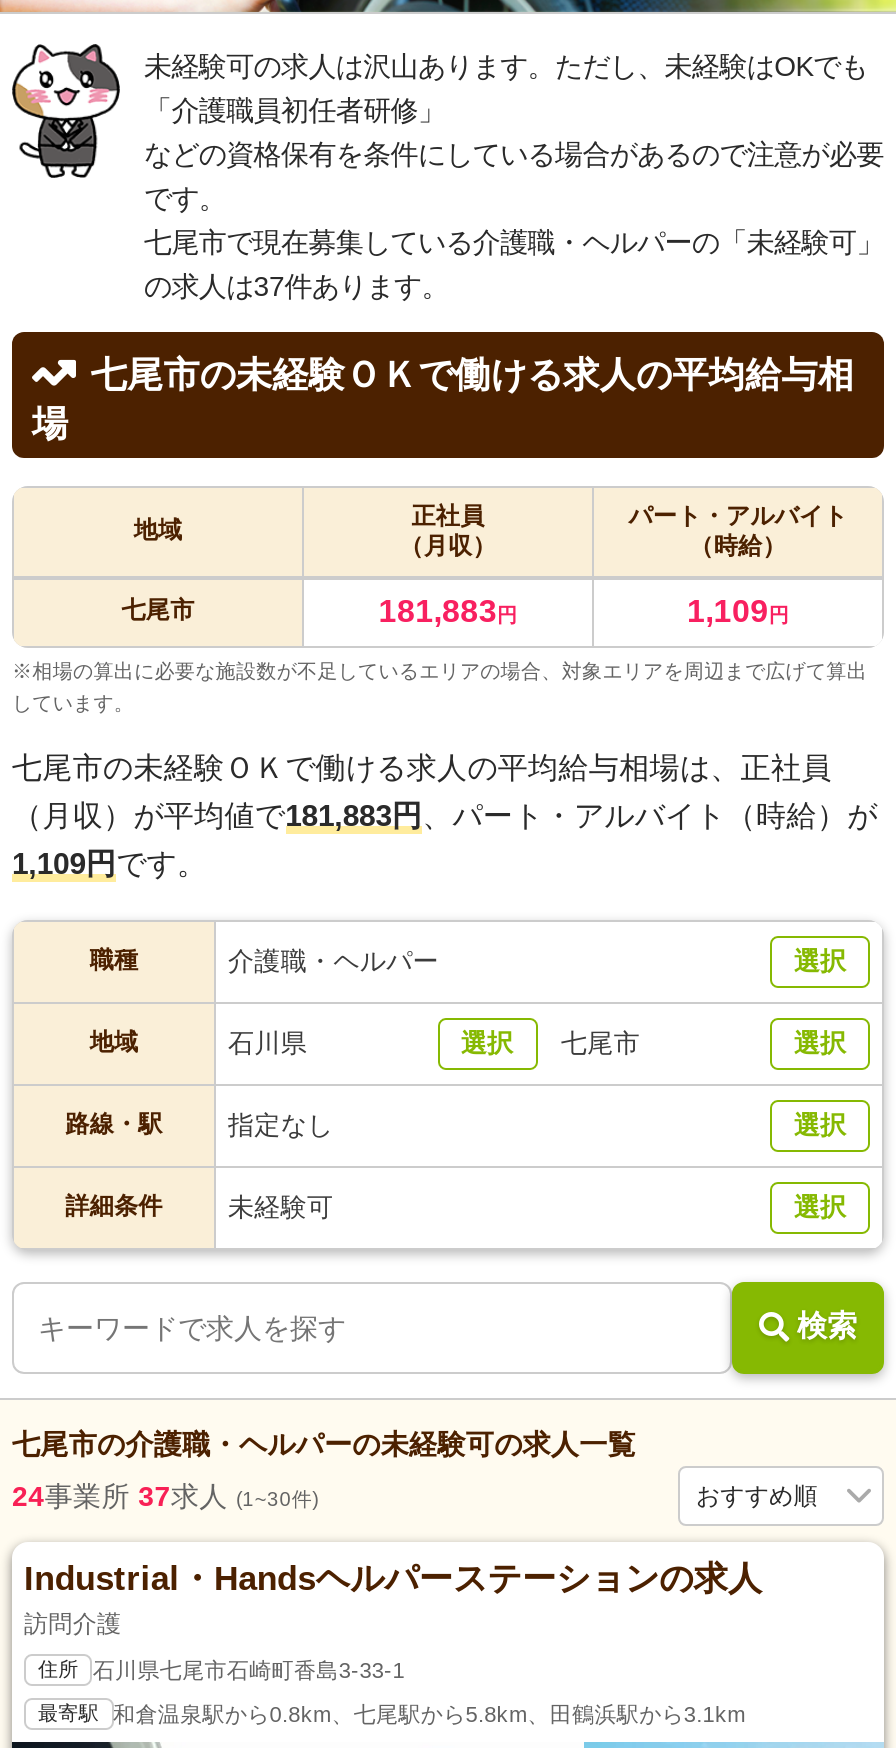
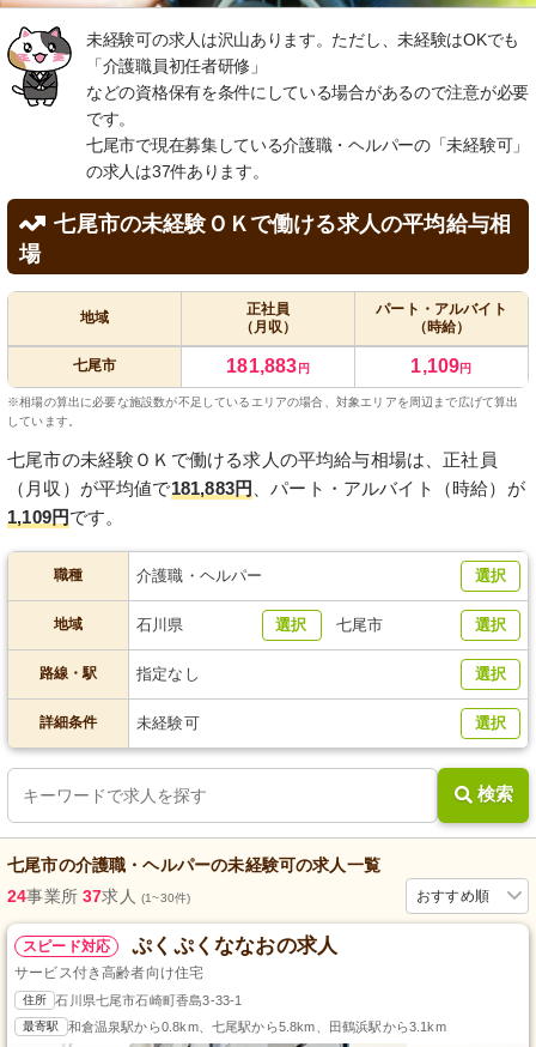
- Industrial・Handsヘルパーステーションの求人
- 訪問介護
+ スピード対応
+ ぷくぷくななおの求人
+ サービス付き高齢者向け住宅
